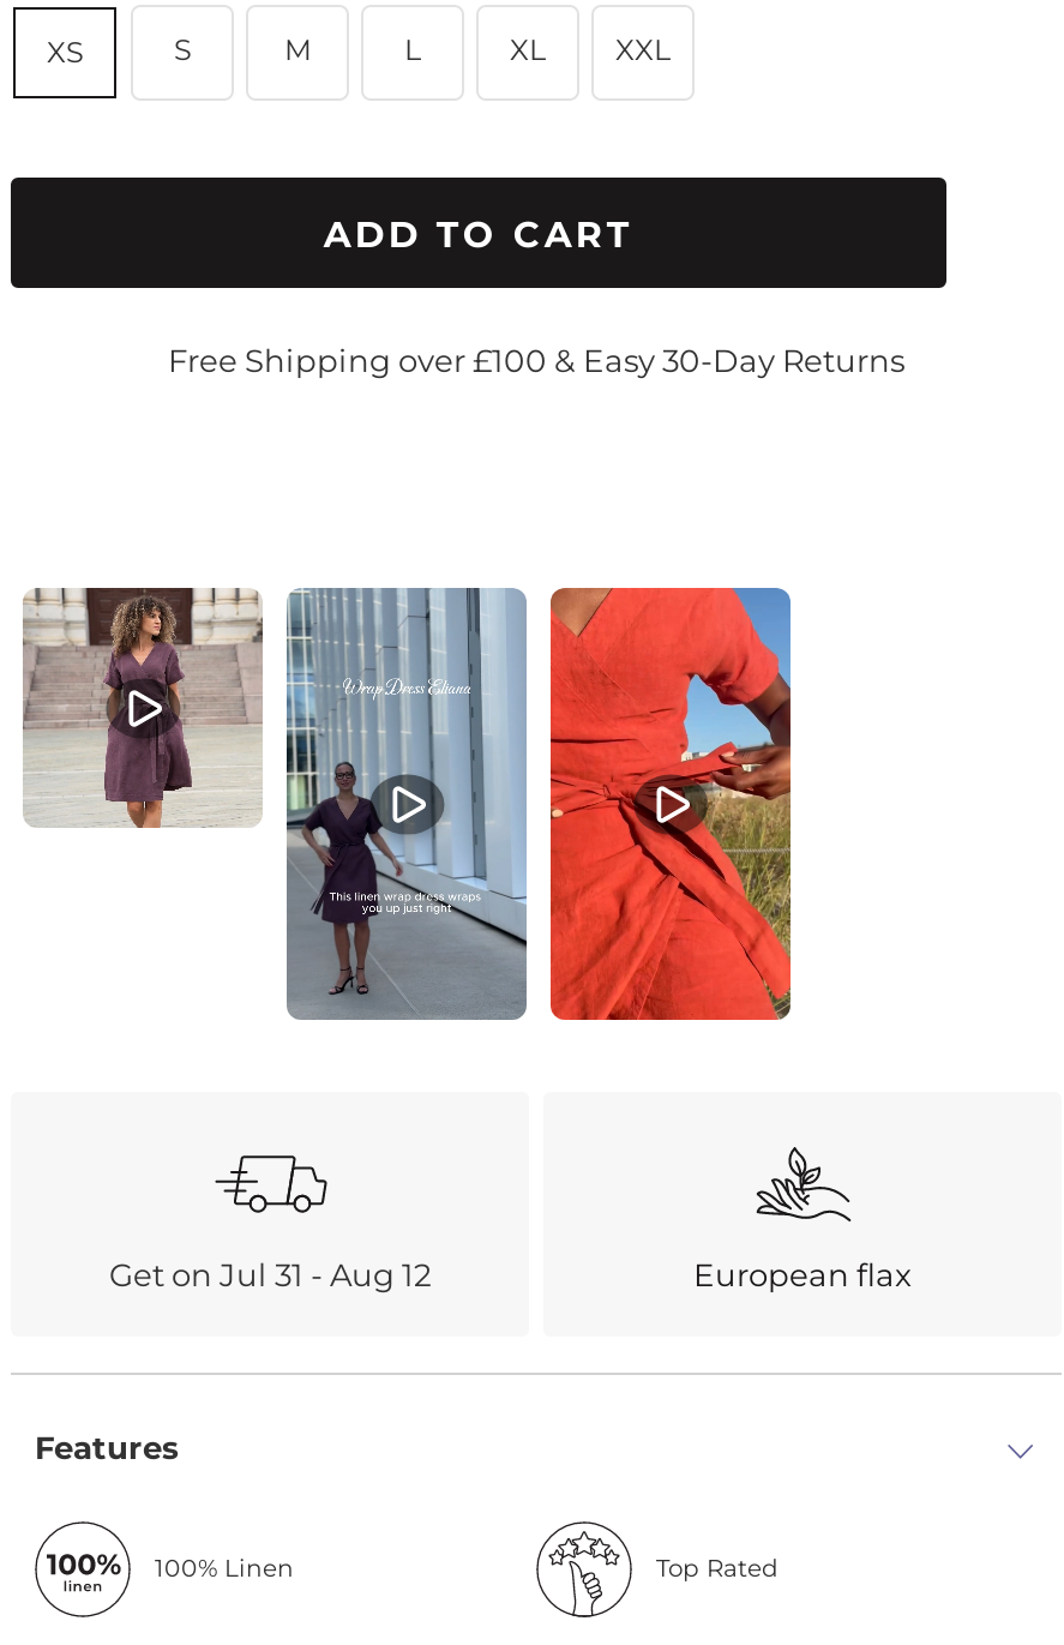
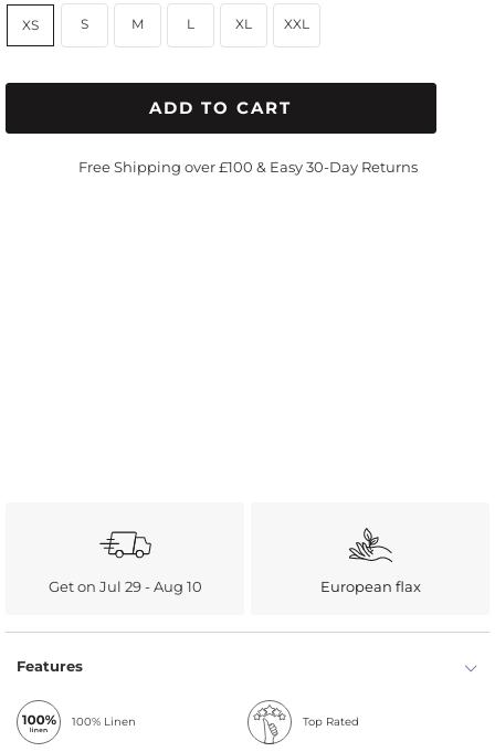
- [image]

- [image]

- [image]

- Get on Jul 31 - Aug 12
+ Get on Jul 29 - Aug 10
